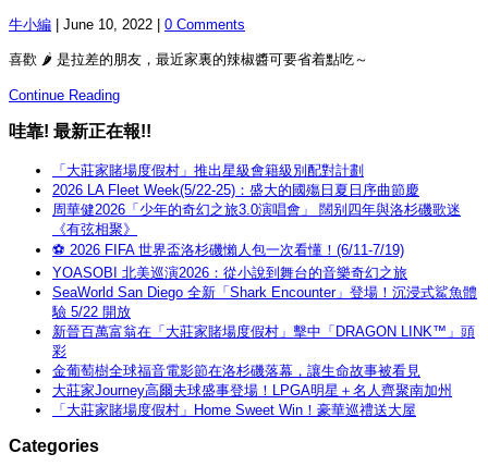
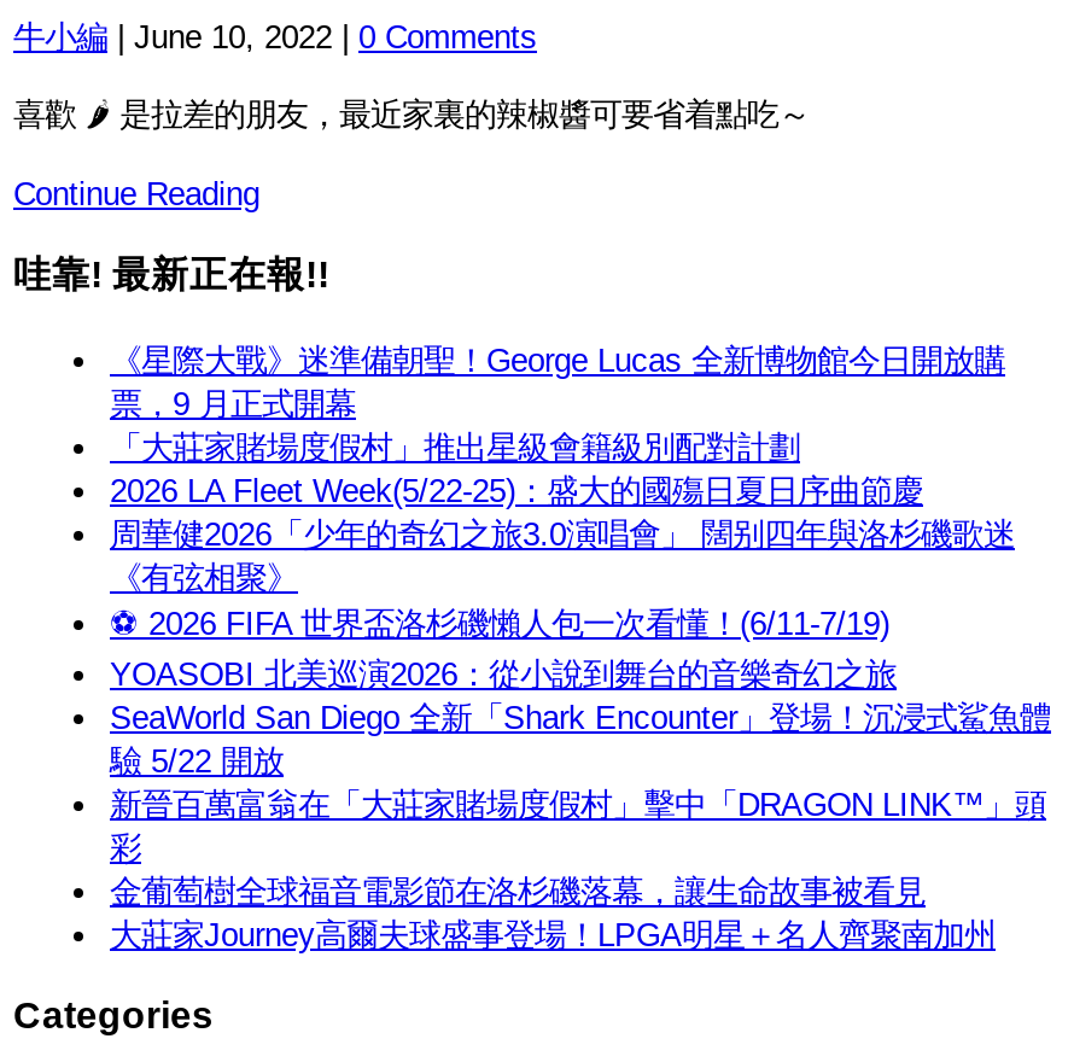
+ 《星際大戰》迷準備朝聖！George Lucas 全新博物館今日開放購
+ 票，9 月正式開幕

moved down: 「大莊家賭場度假村」推出星級會籍級別配對計劃 | 2026 LA Fleet Week(5/22-25)：盛大的國殤日夏日序曲節慶 | 周華健2026「少年的奇幻之旅3.0演唱會」 闊别四年與洛杉磯歌迷 | ... | 金葡萄樹全球福音電影節在洛杉磯落幕，讓生命故事被看見 | 大莊家Journey高爾夫球盛事登場！LPGA明星＋名人齊聚南加州

- 「大莊家賭場度假村」Home Sweet Win！豪華巡禮送大屋
